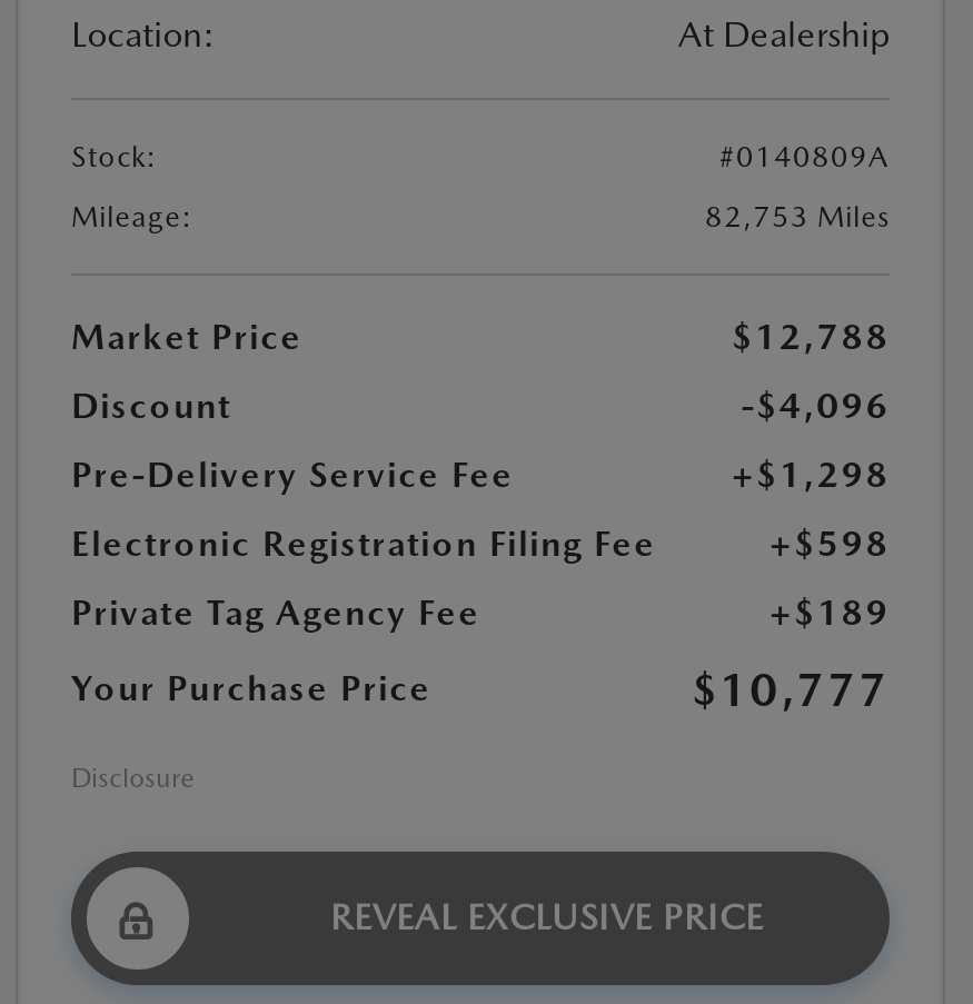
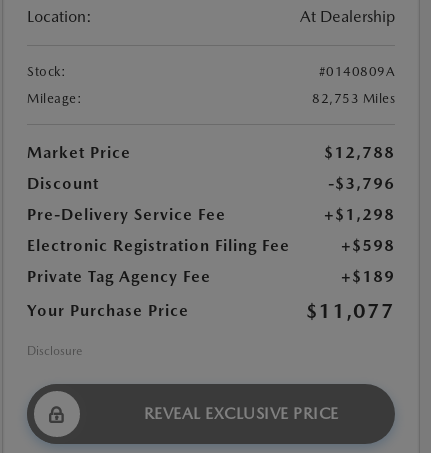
- -$4,096
+ -$3,796

- $10,777
+ $11,077
